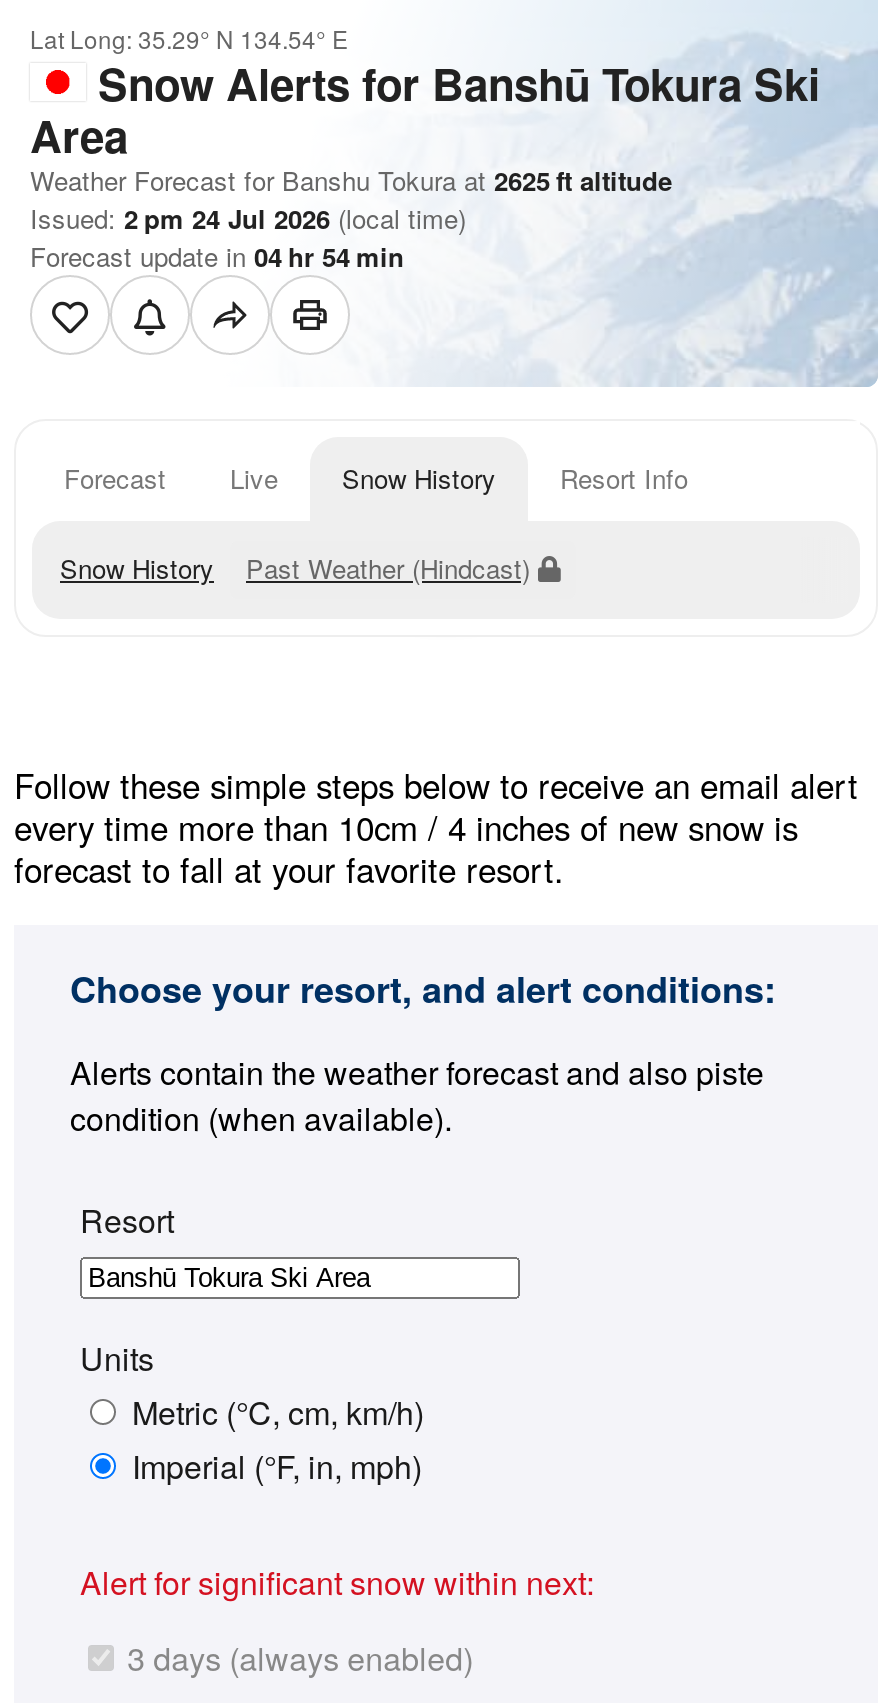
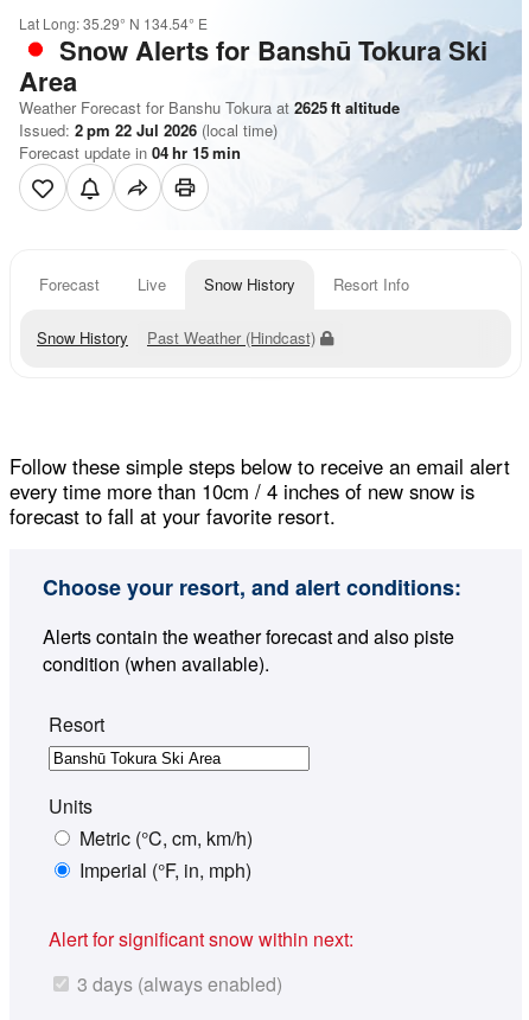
- Issued: 2 pm 24 Jul 2026 (local time)
+ Issued: 2 pm 22 Jul 2026 (local time)

- Forecast update in 04 hr 54 min
+ Forecast update in 04 hr 15 min
